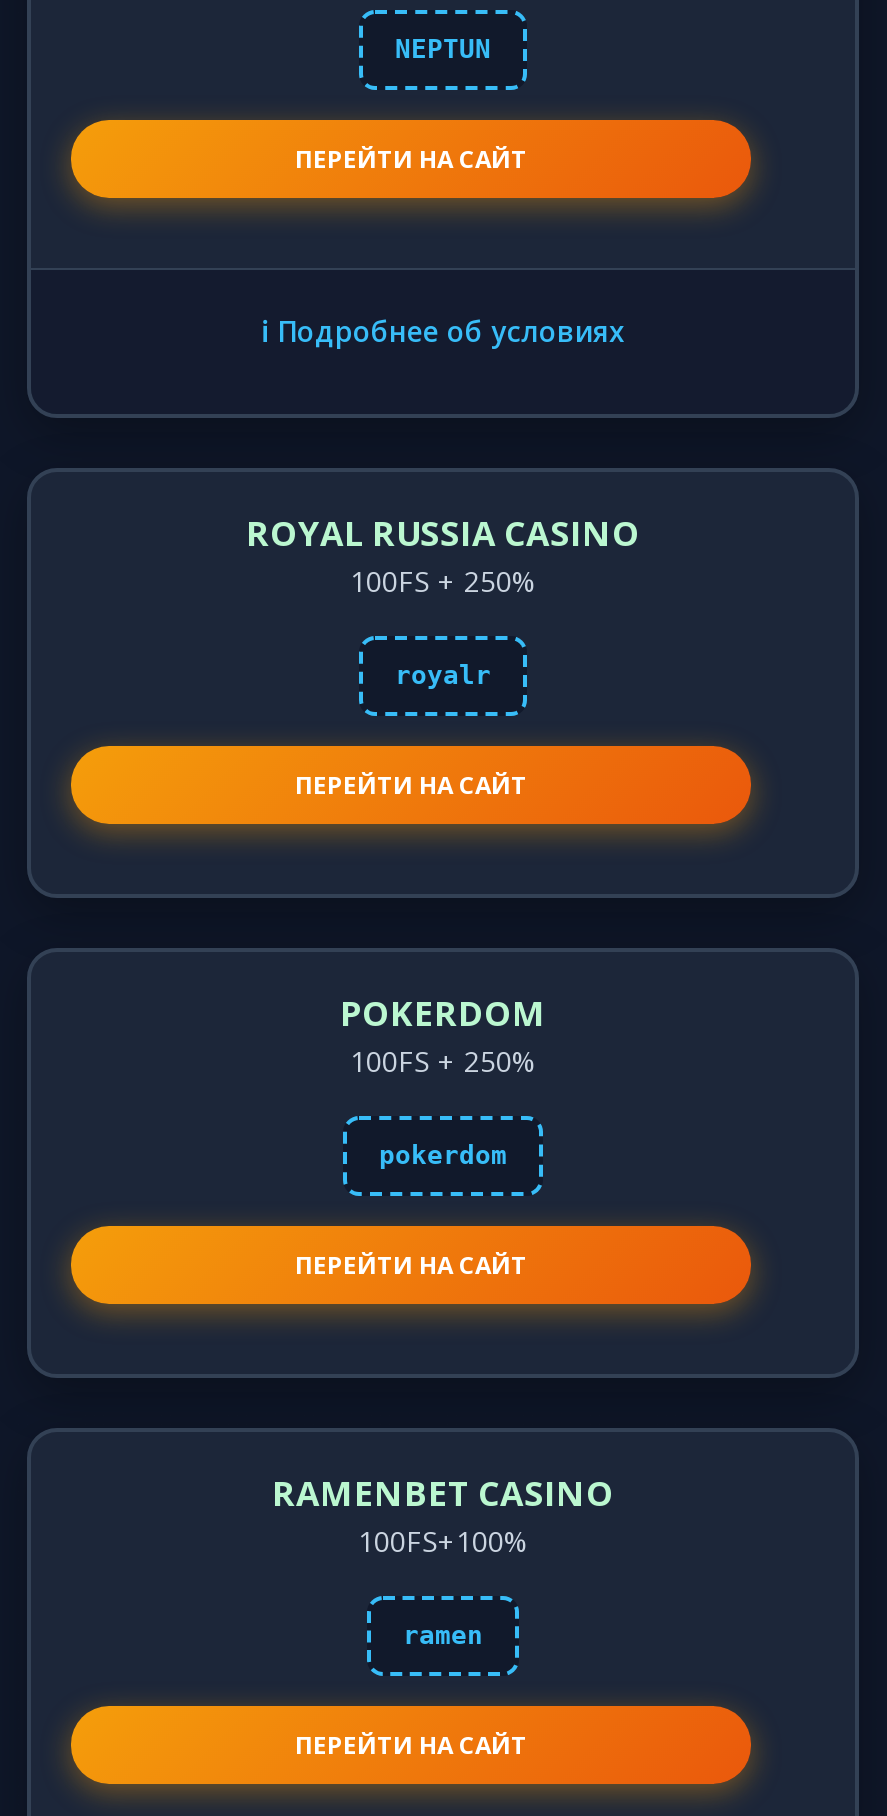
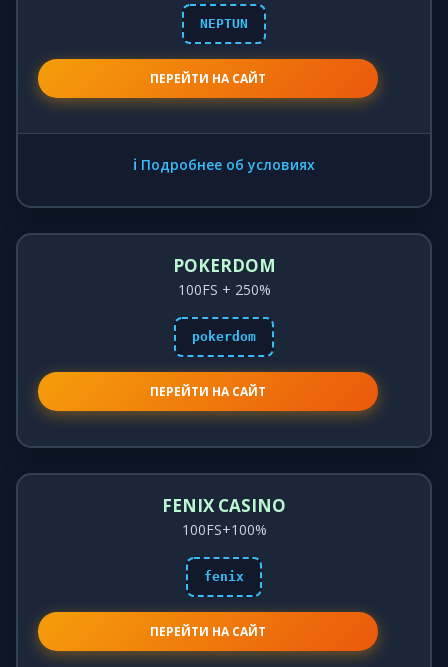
- ROYAL RUSSIA CASINO
- 100FS + 250%
- royalr
- ПЕРЕЙТИ НА САЙТ

- RAMENBET CASINO
+ FENIX CASINO

- ramen
+ fenix
